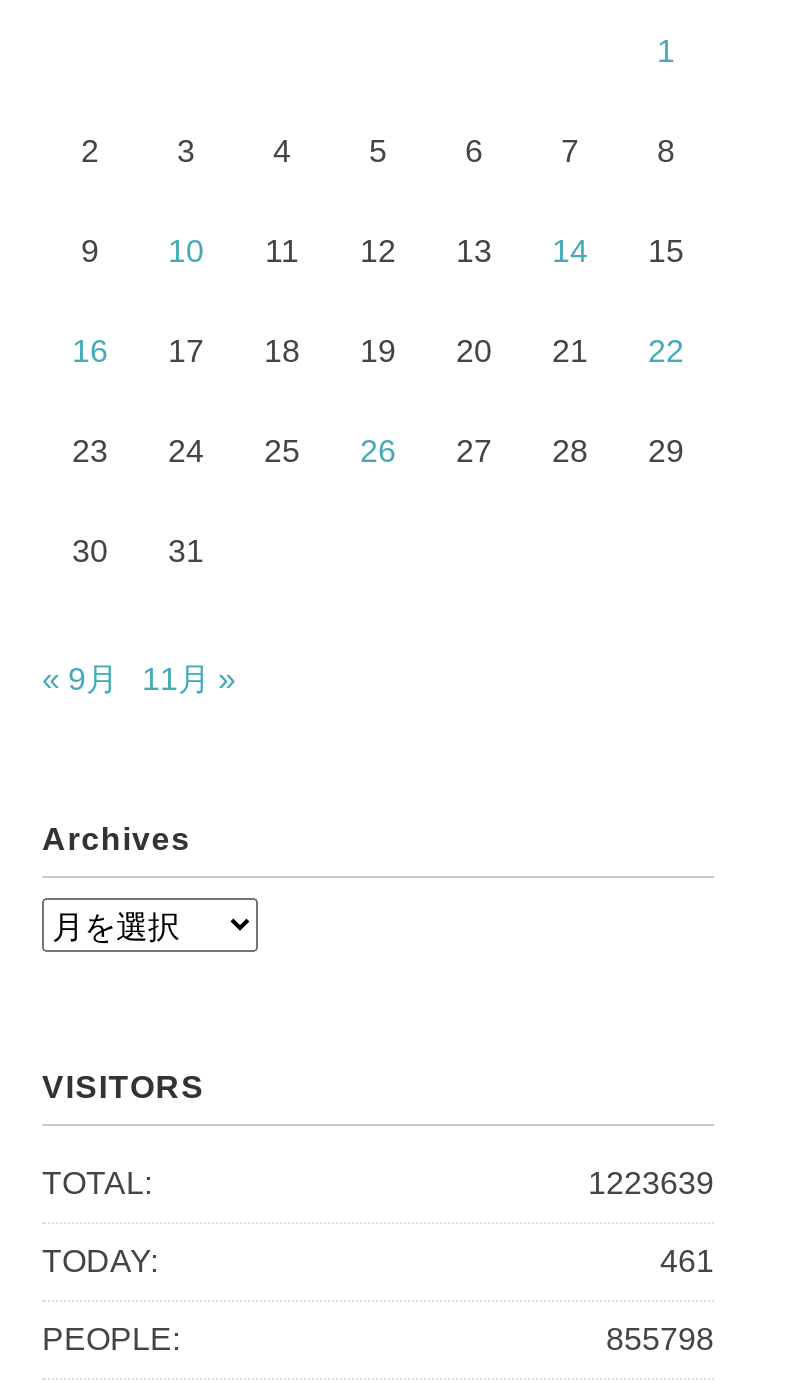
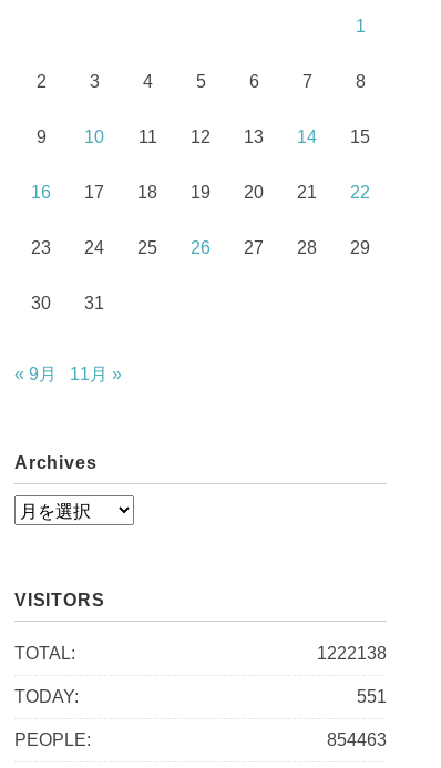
- 1223639
+ 1222138

- 461
+ 551

- 855798
+ 854463
